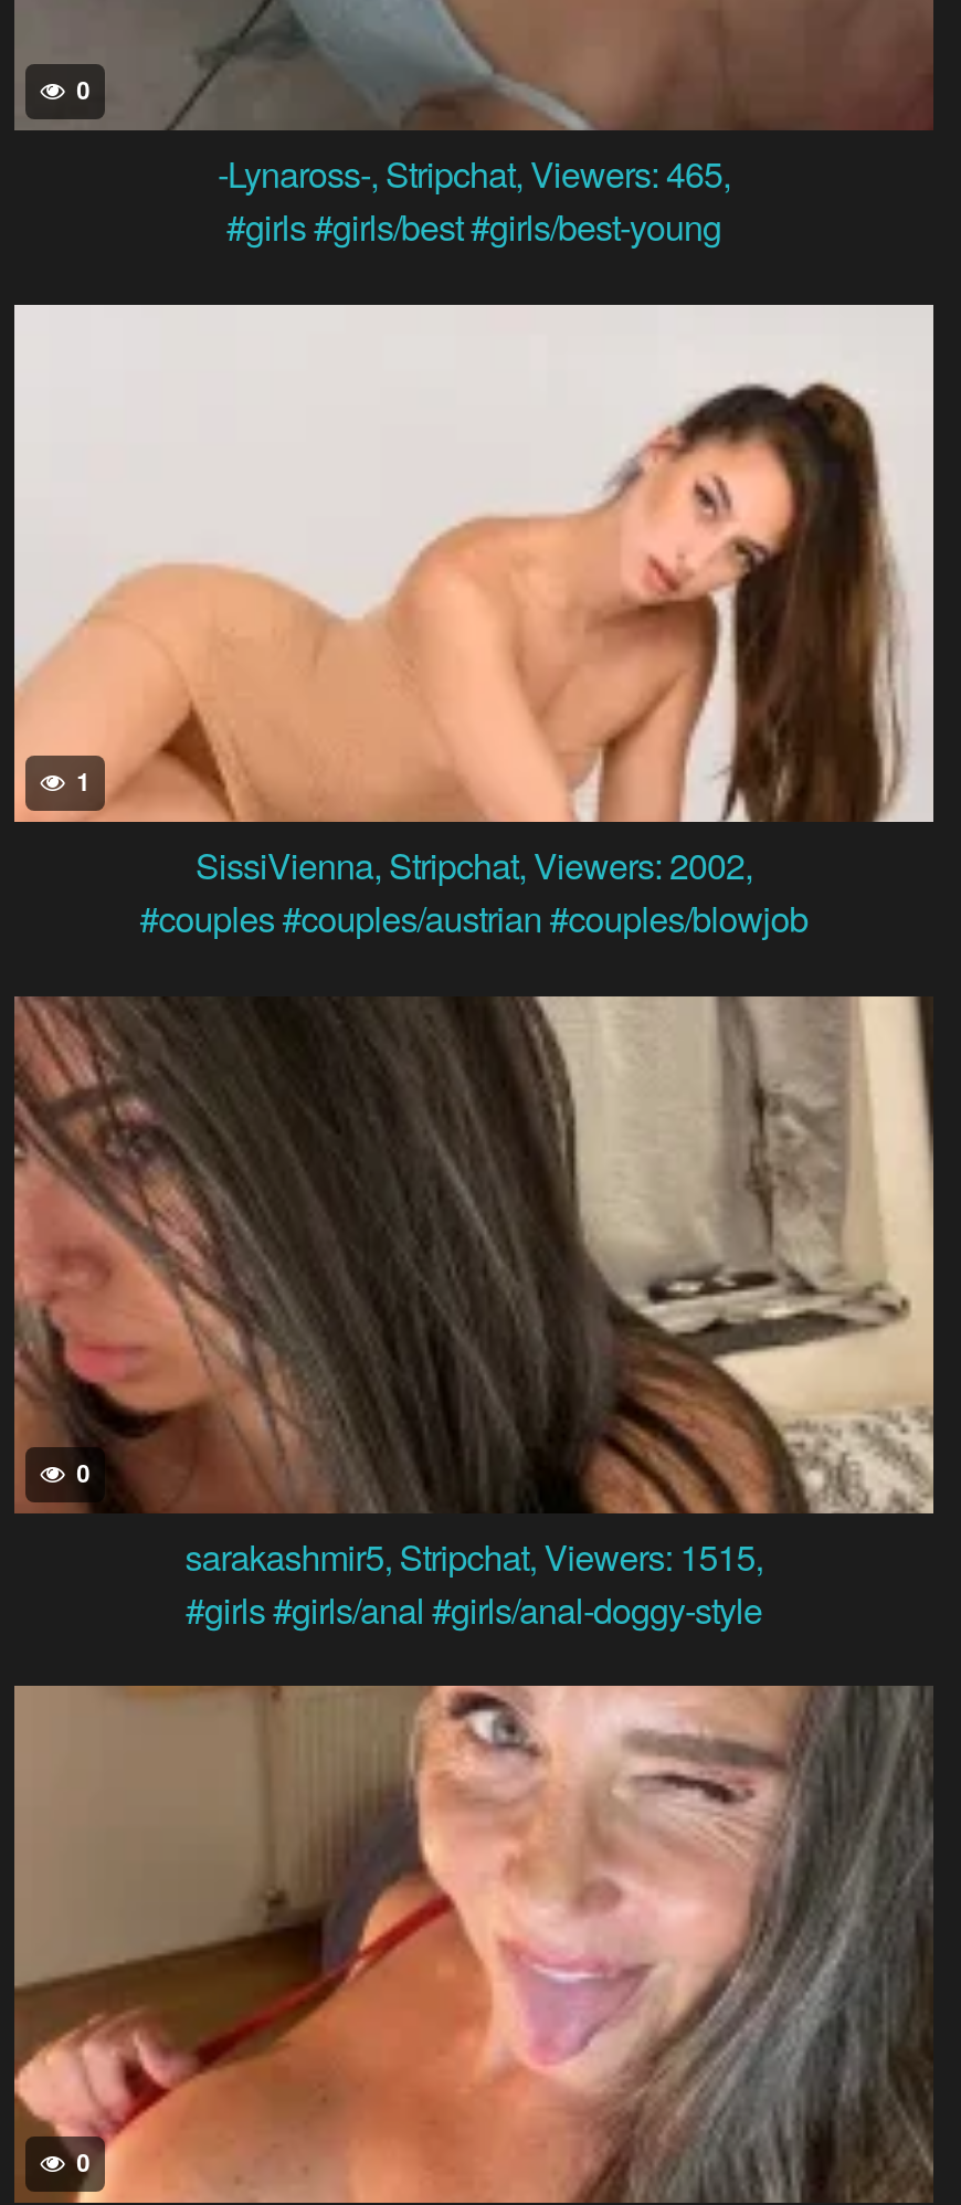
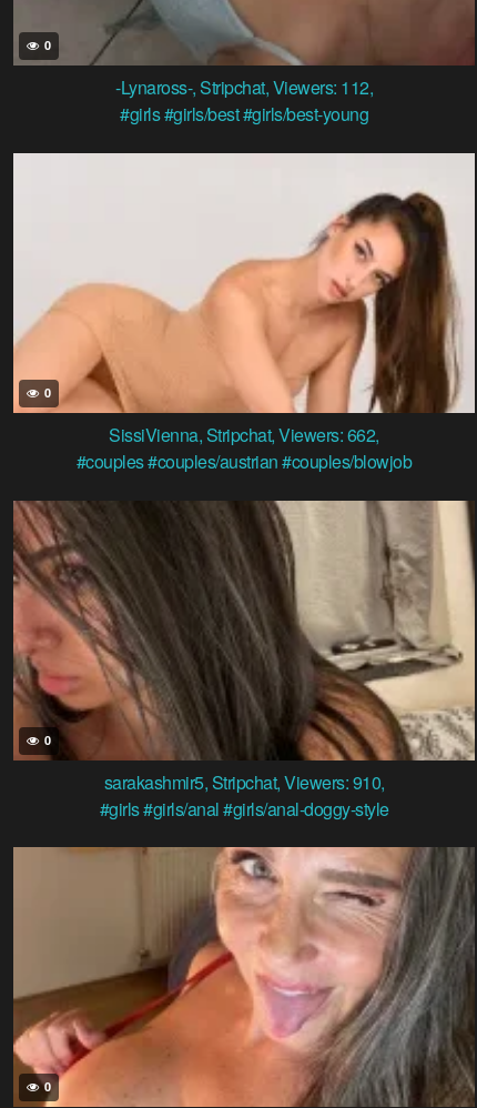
- -Lynaross-, Stripchat, Viewers: 465,
+ -Lynaross-, Stripchat, Viewers: 112,

- 1
+ 0

- SissiVienna, Stripchat, Viewers: 2002,
+ SissiVienna, Stripchat, Viewers: 662,

- sarakashmir5, Stripchat, Viewers: 1515,
+ sarakashmir5, Stripchat, Viewers: 910,
